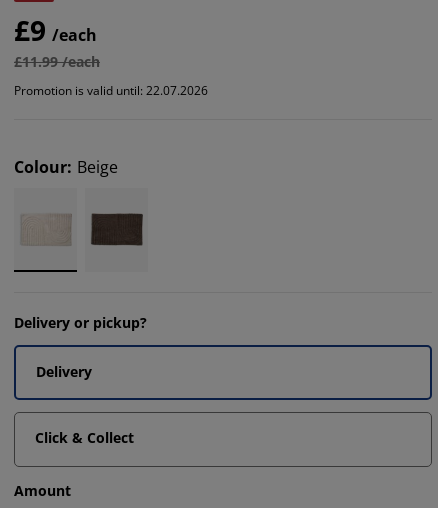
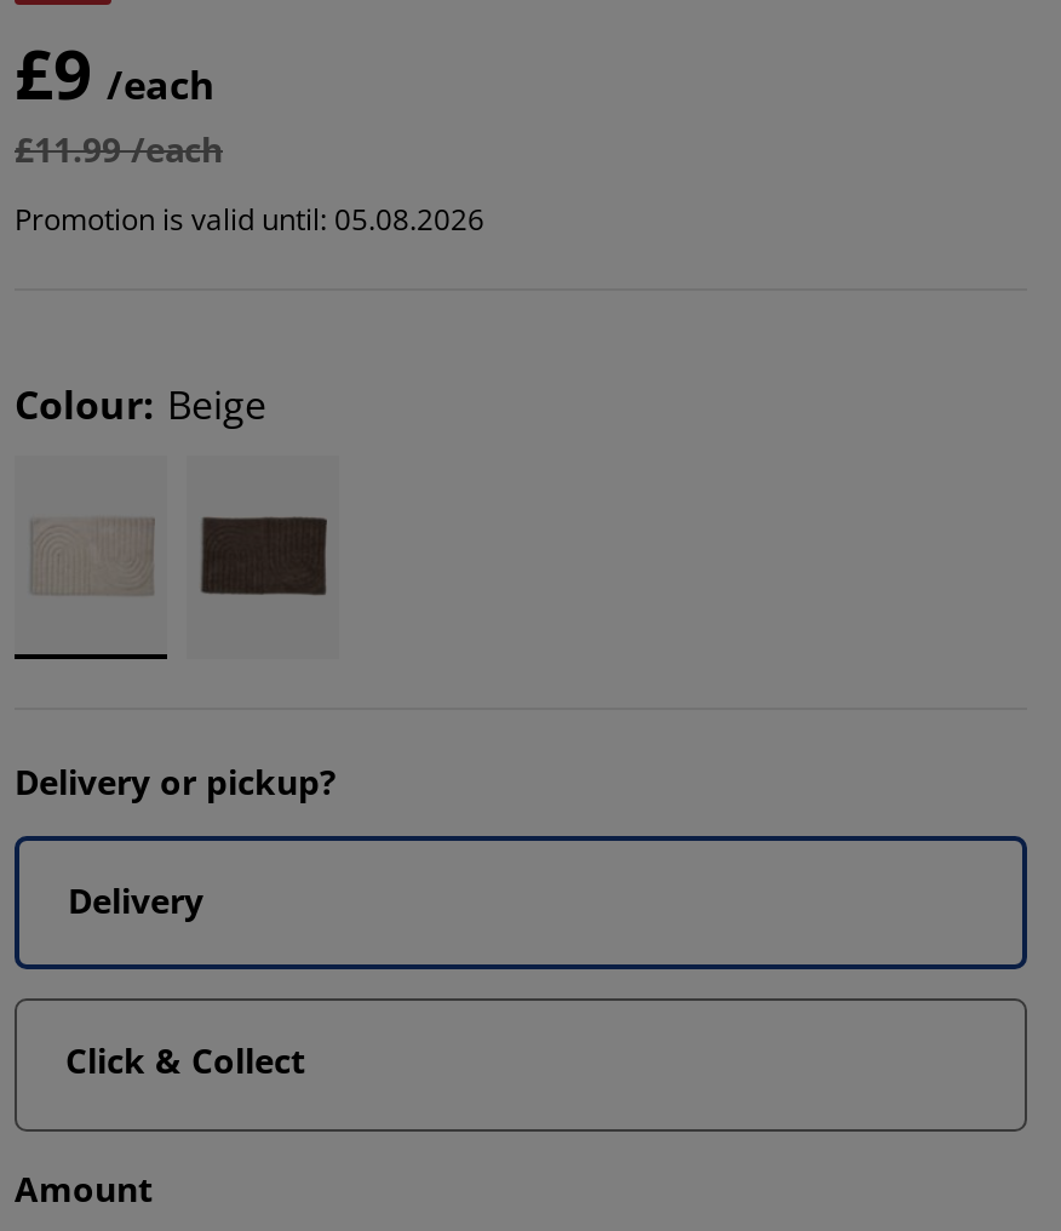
- Promotion is valid until: 22.07.2026
+ Promotion is valid until: 05.08.2026
